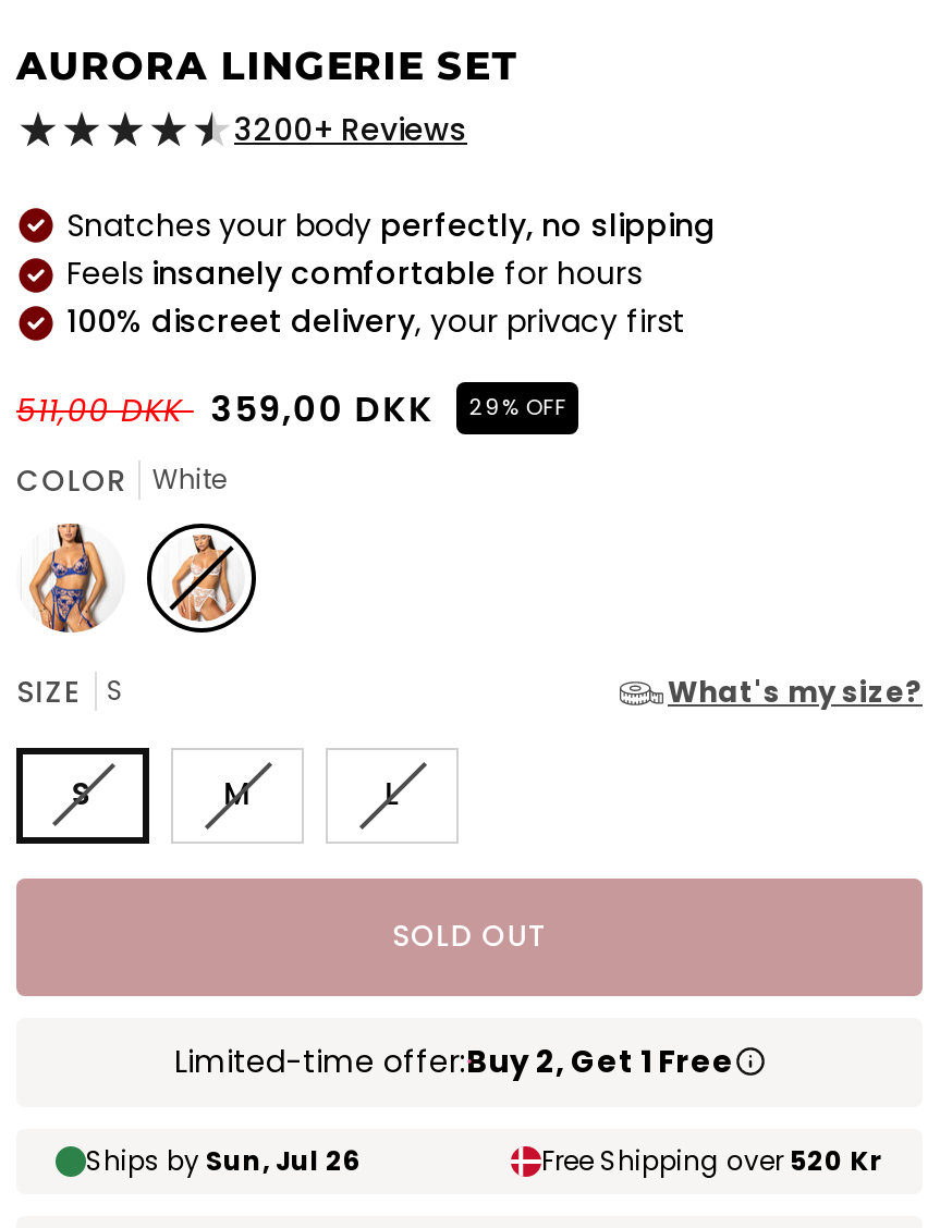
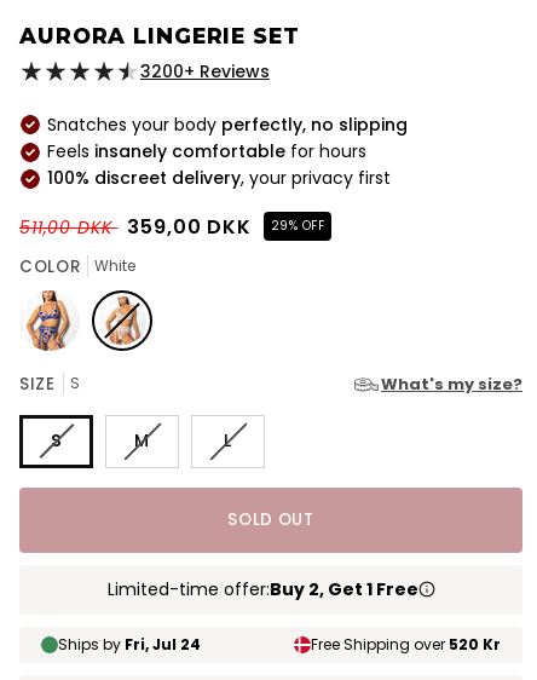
- Ships by Sun, Jul 26
+ Ships by Fri, Jul 24
